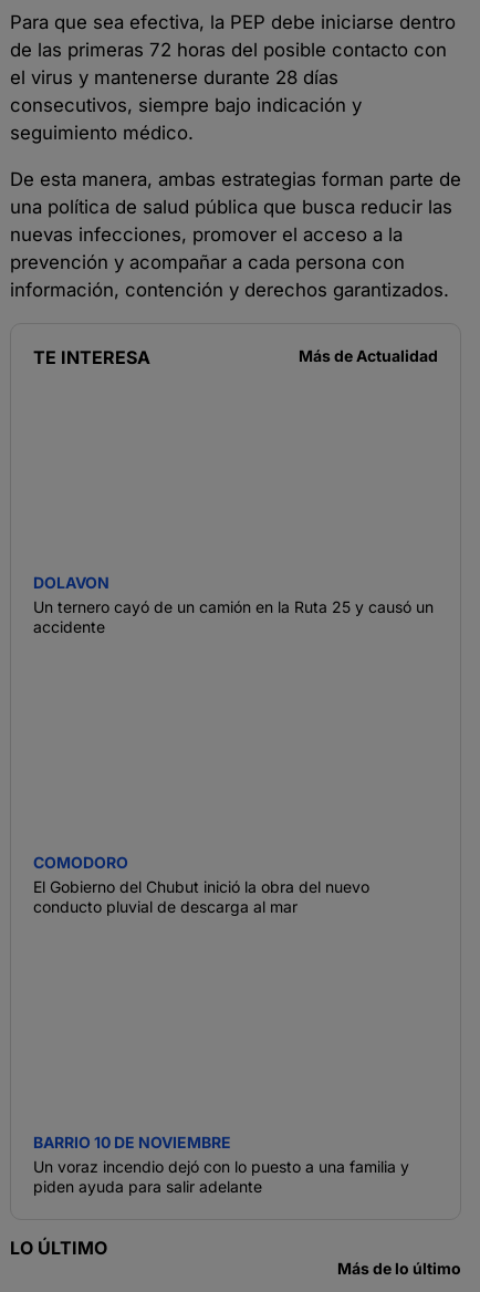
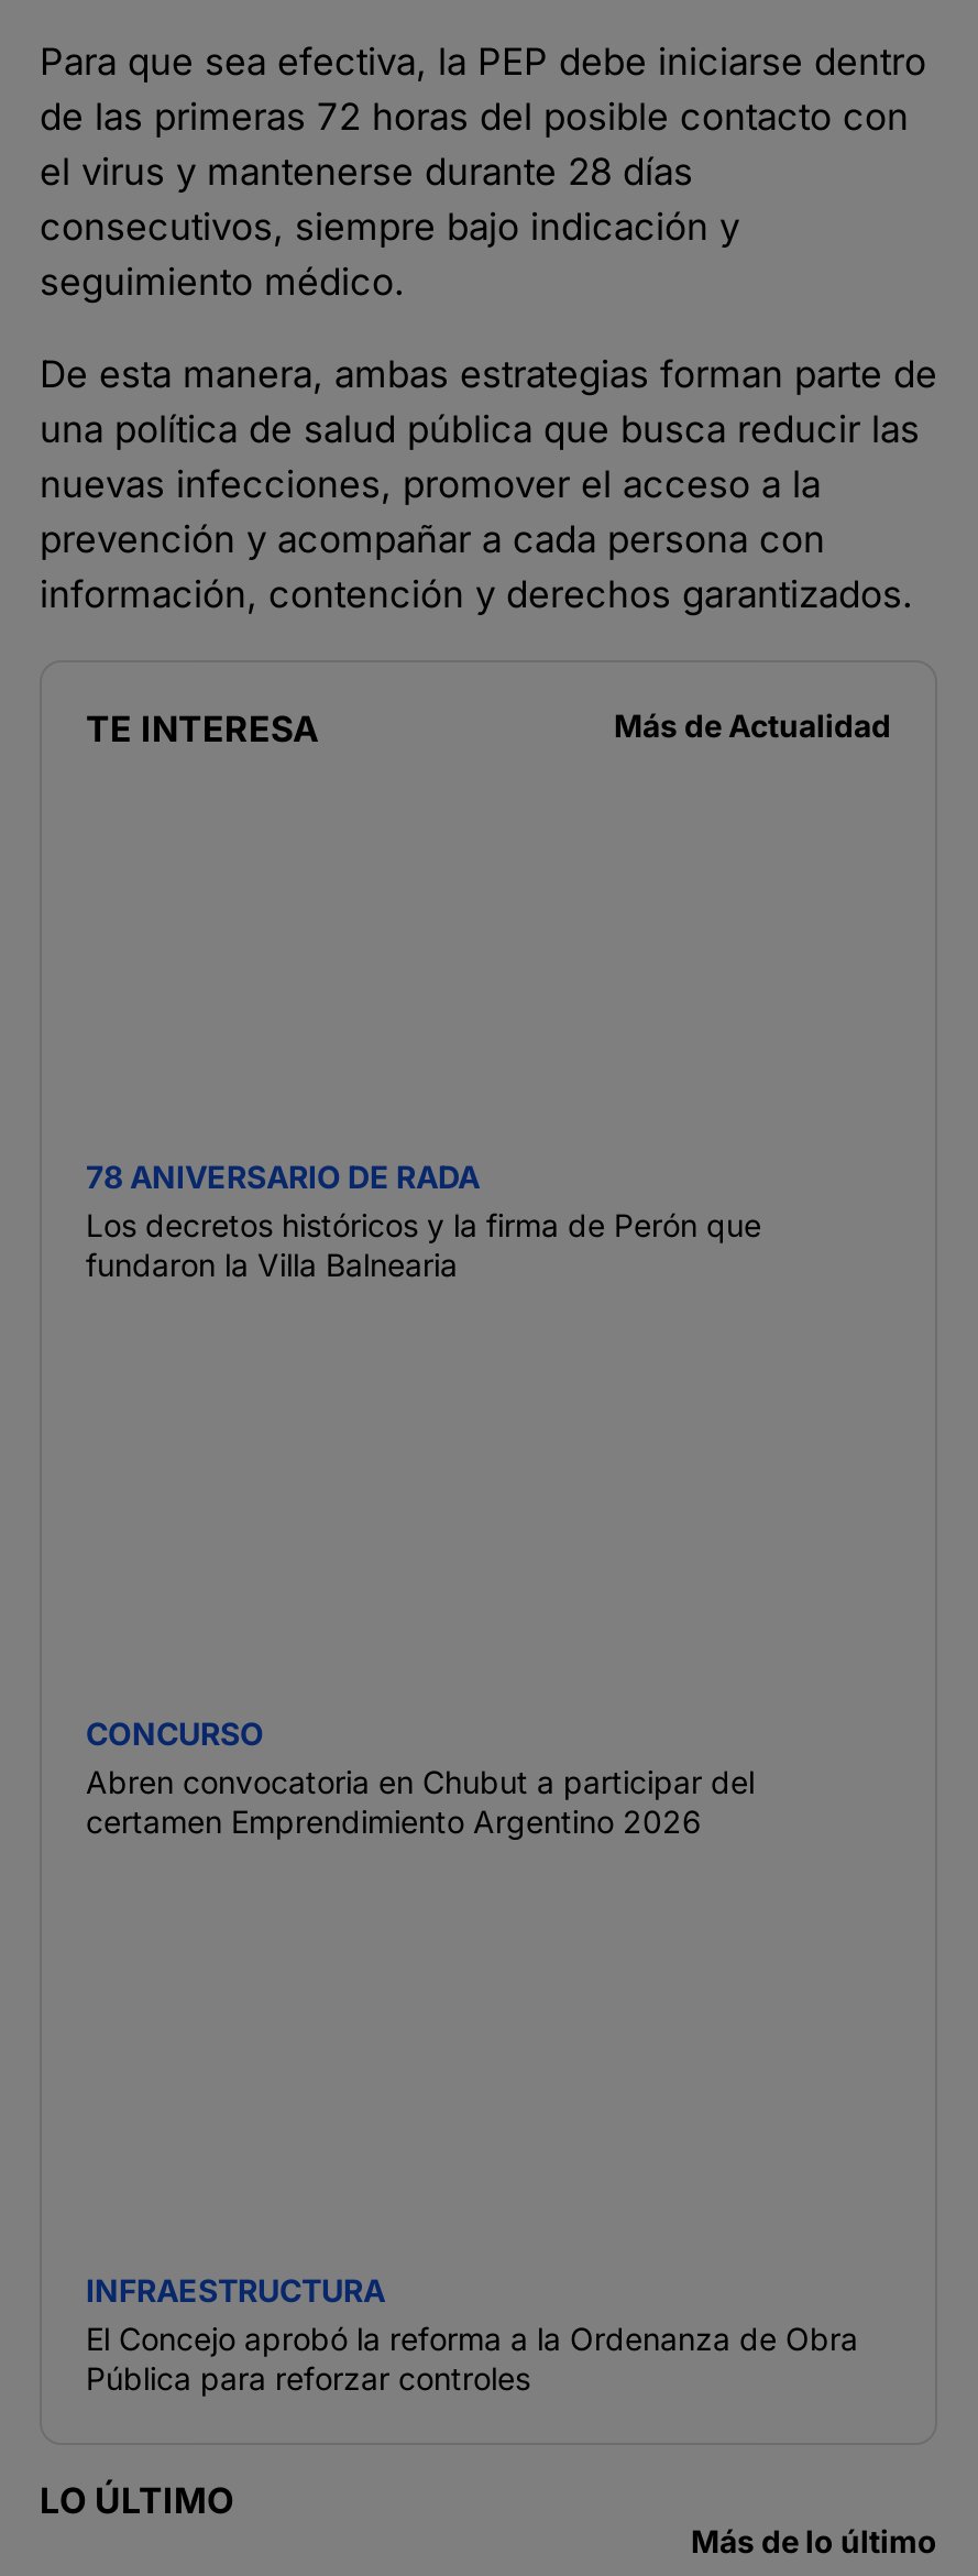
- DOLAVON
- Un ternero cayó de un camión en la Ruta 25 y causó un
- accidente
+ 78 ANIVERSARIO DE RADA
+ Los decretos históricos y la firma de Perón que
+ fundaron la Villa Balnearia

- COMODORO
- El Gobierno del Chubut inició la obra del nuevo
- conducto pluvial de descarga al mar
+ CONCURSO
+ Abren convocatoria en Chubut a participar del
+ certamen Emprendimiento Argentino 2026

- BARRIO 10 DE NOVIEMBRE
- Un voraz incendio dejó con lo puesto a una familia y
- piden ayuda para salir adelante
+ INFRAESTRUCTURA
+ El Concejo aprobó la reforma a la Ordenanza de Obra
+ Pública para reforzar controles
